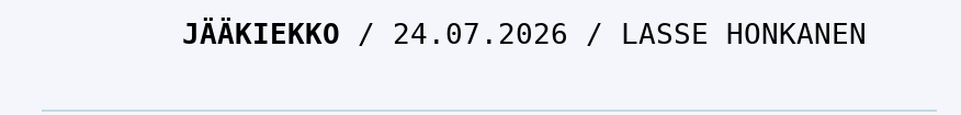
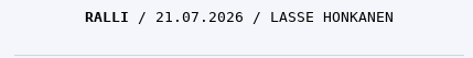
- JÄÄKIEKKO
- 24.07.2026
+ RALLI
+ 21.07.2026
